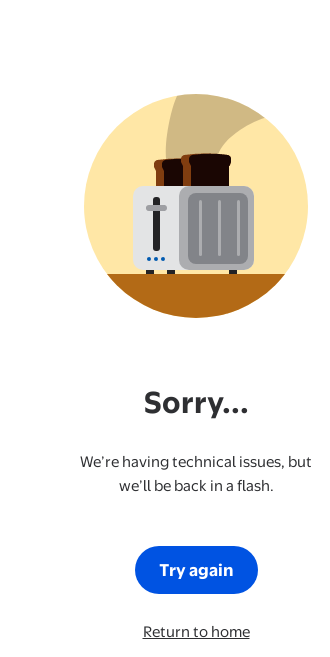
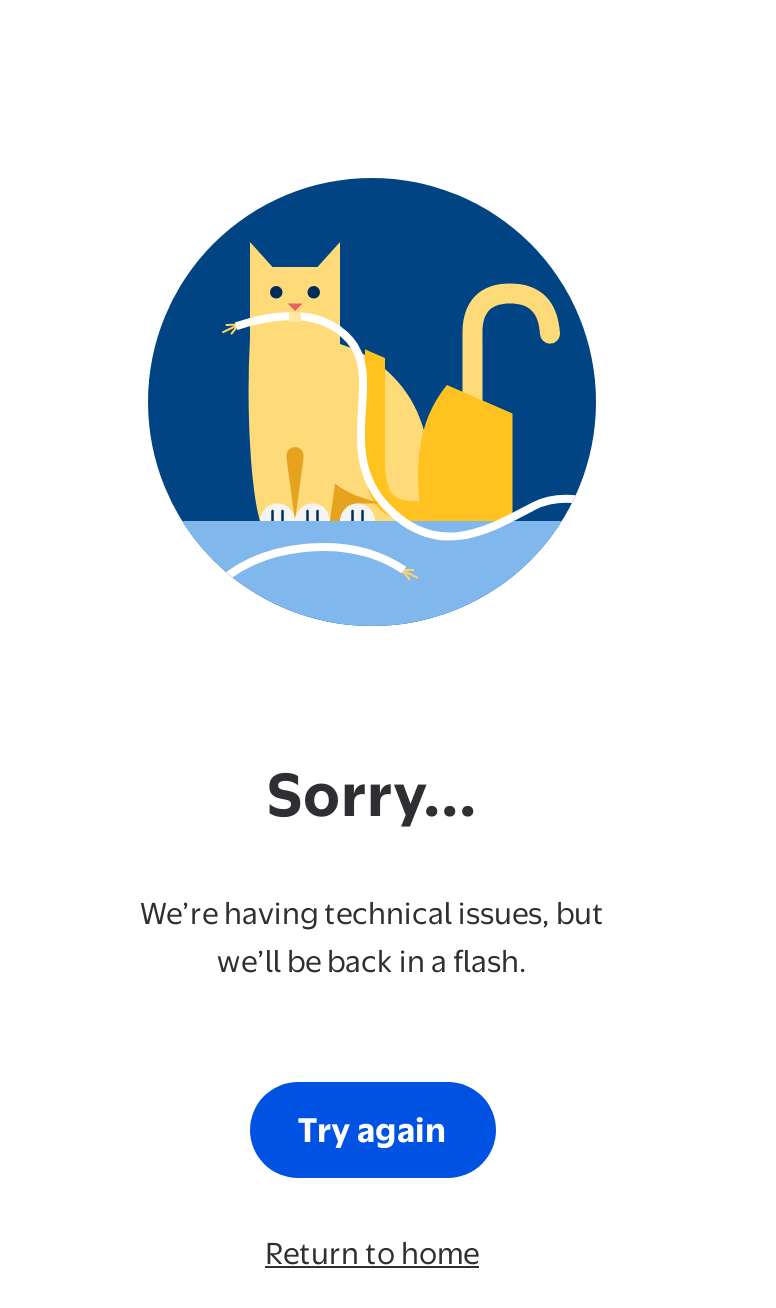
- [image]
+ [image]
